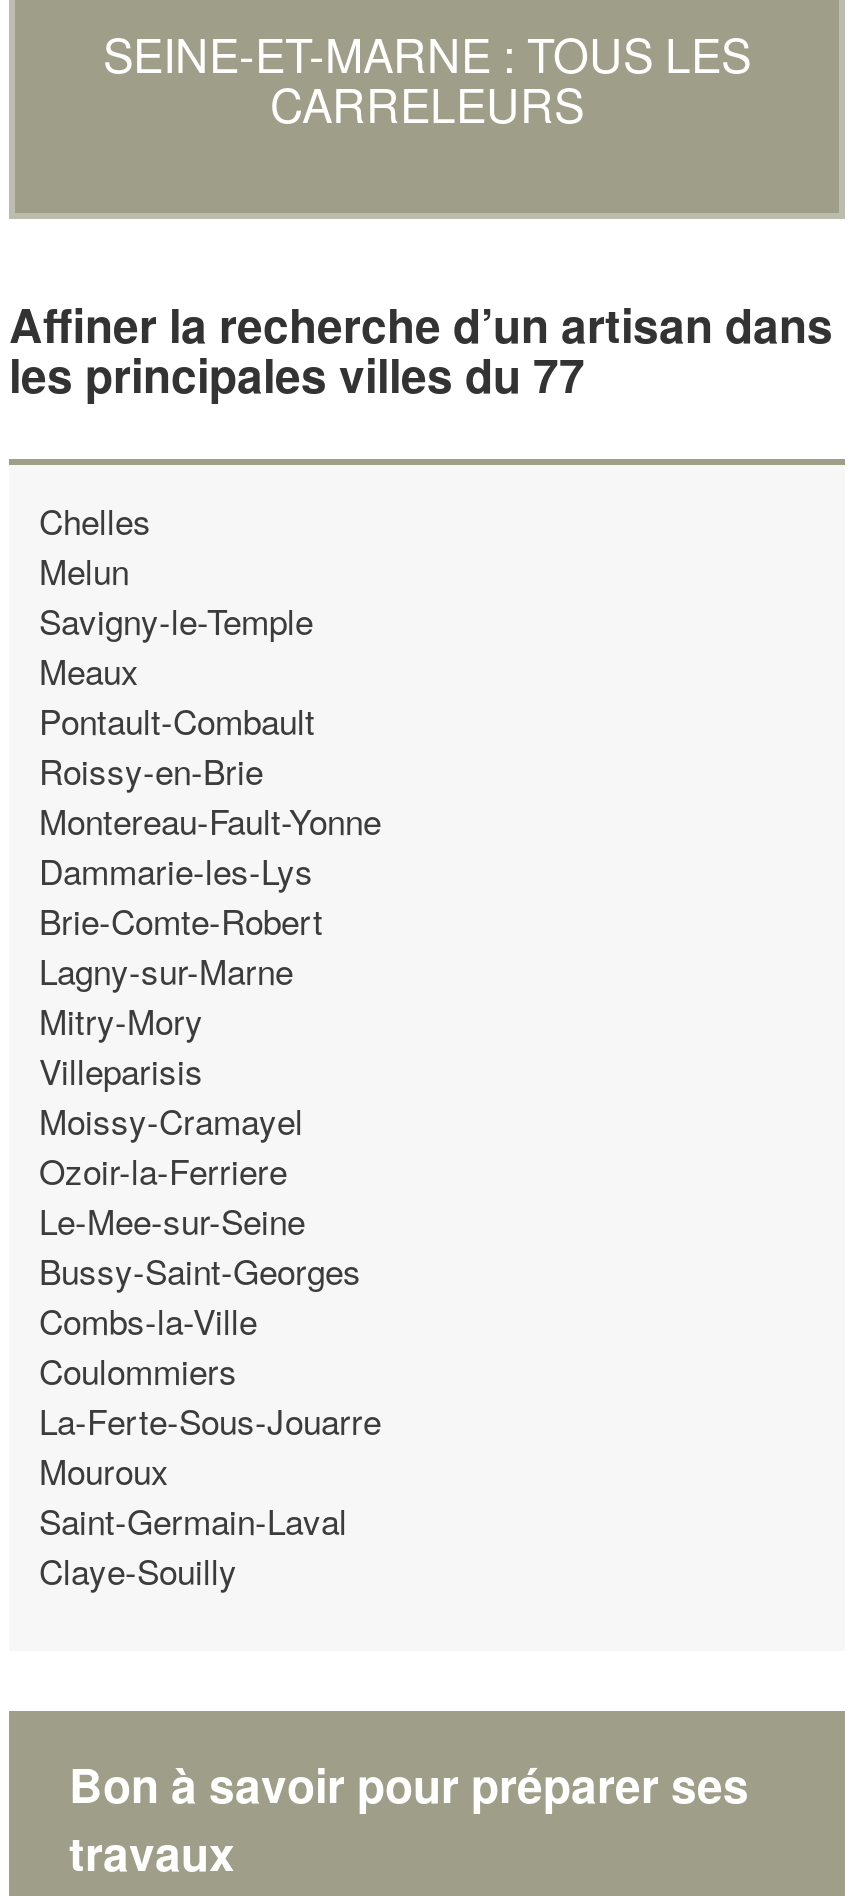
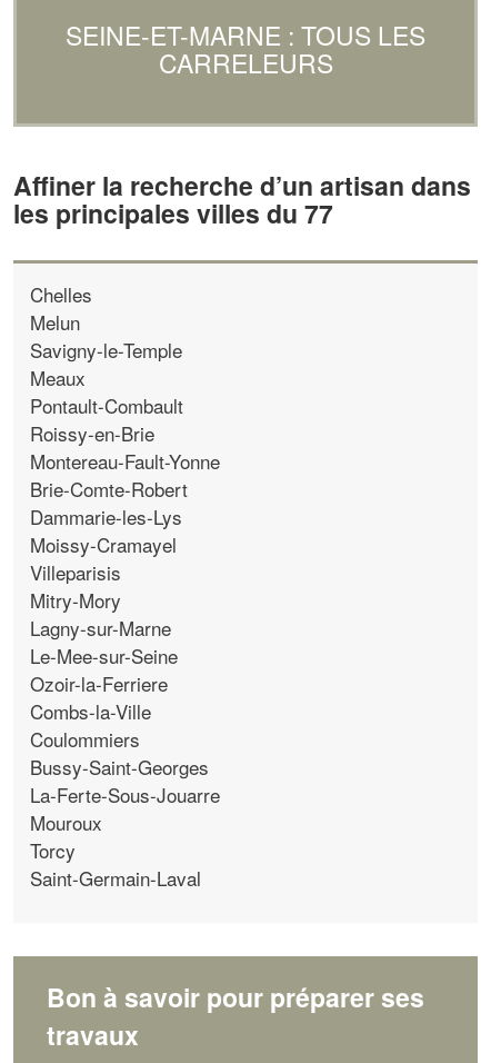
moved down: Dammarie-les-Lys

moved up: Brie-Comte-Robert

moved down: Villeparisis | Mitry-Mory | Lagny-sur-Marne

moved up: Moissy-Cramayel

moved down: Ozoir-la-Ferriere

moved up: Le-Mee-sur-Seine

moved down: Bussy-Saint-Georges

moved up: Combs-la-Ville | Coulommiers

+ Torcy

moved down: Saint-Germain-Laval

- Claye-Souilly
